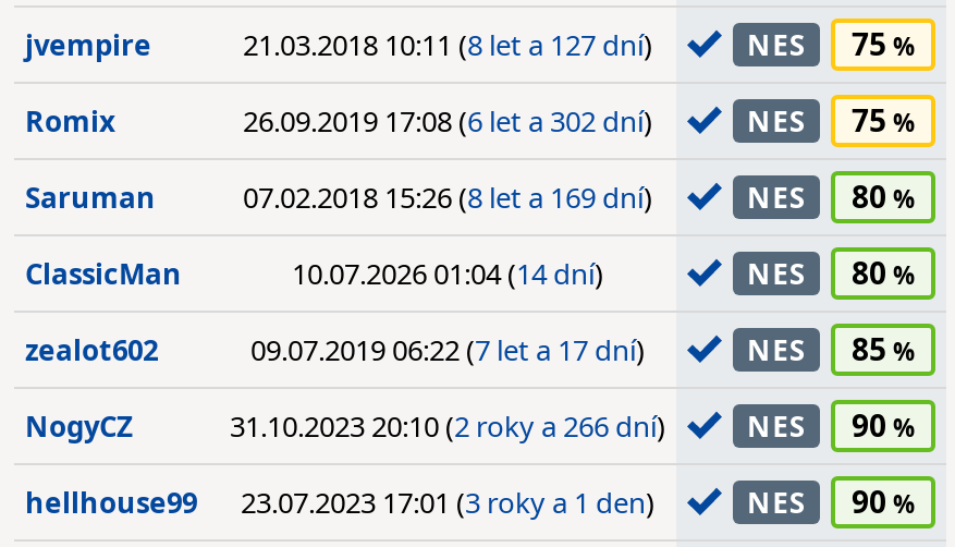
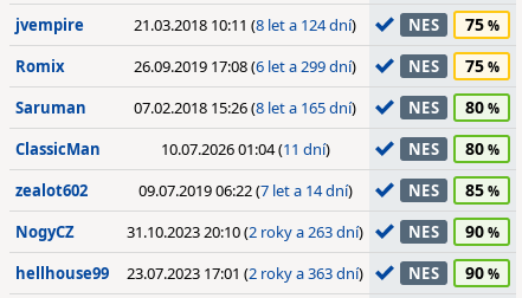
- 21.03.2018 10:11 (8 let a 127 dní)
+ 21.03.2018 10:11 (8 let a 124 dní)

- 26.09.2019 17:08 (6 let a 302 dní)
+ 26.09.2019 17:08 (6 let a 299 dní)

- 07.02.2018 15:26 (8 let a 169 dní)
+ 07.02.2018 15:26 (8 let a 165 dní)

- 10.07.2026 01:04 (14 dní)
+ 10.07.2026 01:04 (11 dní)

- 09.07.2019 06:22 (7 let a 17 dní)
+ 09.07.2019 06:22 (7 let a 14 dní)

- 31.10.2023 20:10 (2 roky a 266 dní)
+ 31.10.2023 20:10 (2 roky a 263 dní)

- hellhouse99 23.07.2023 17:01 (3 roky a 1 den)
+ hellhouse99 23.07.2023 17:01 (2 roky a 363 dní)
